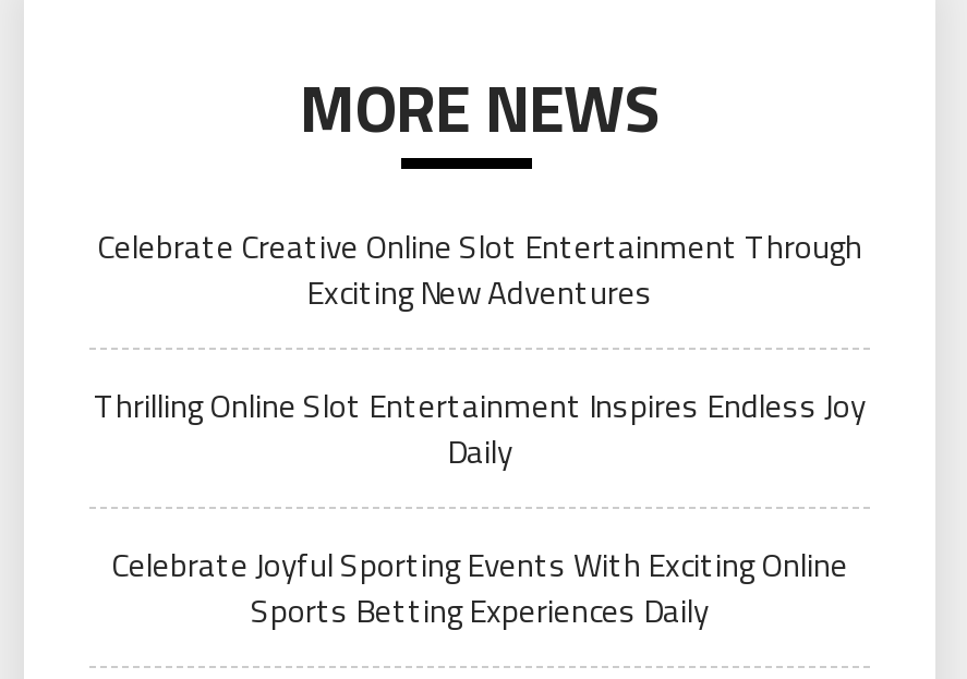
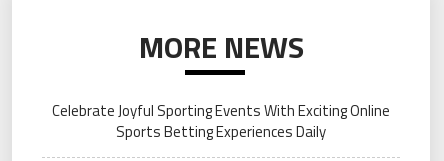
- Celebrate Creative Online Slot Entertainment Through
- Exciting New Adventures
- Thrilling Online Slot Entertainment Inspires Endless Joy
- Daily
